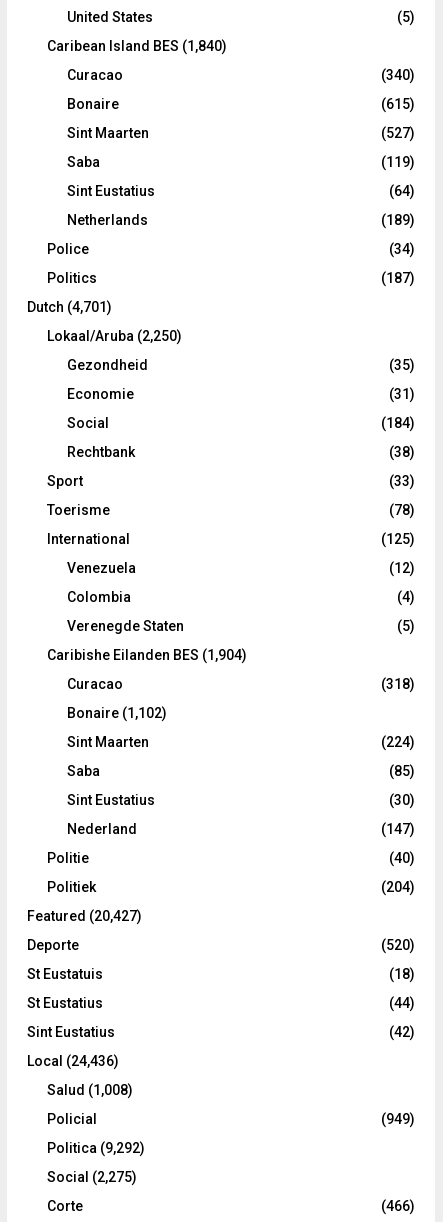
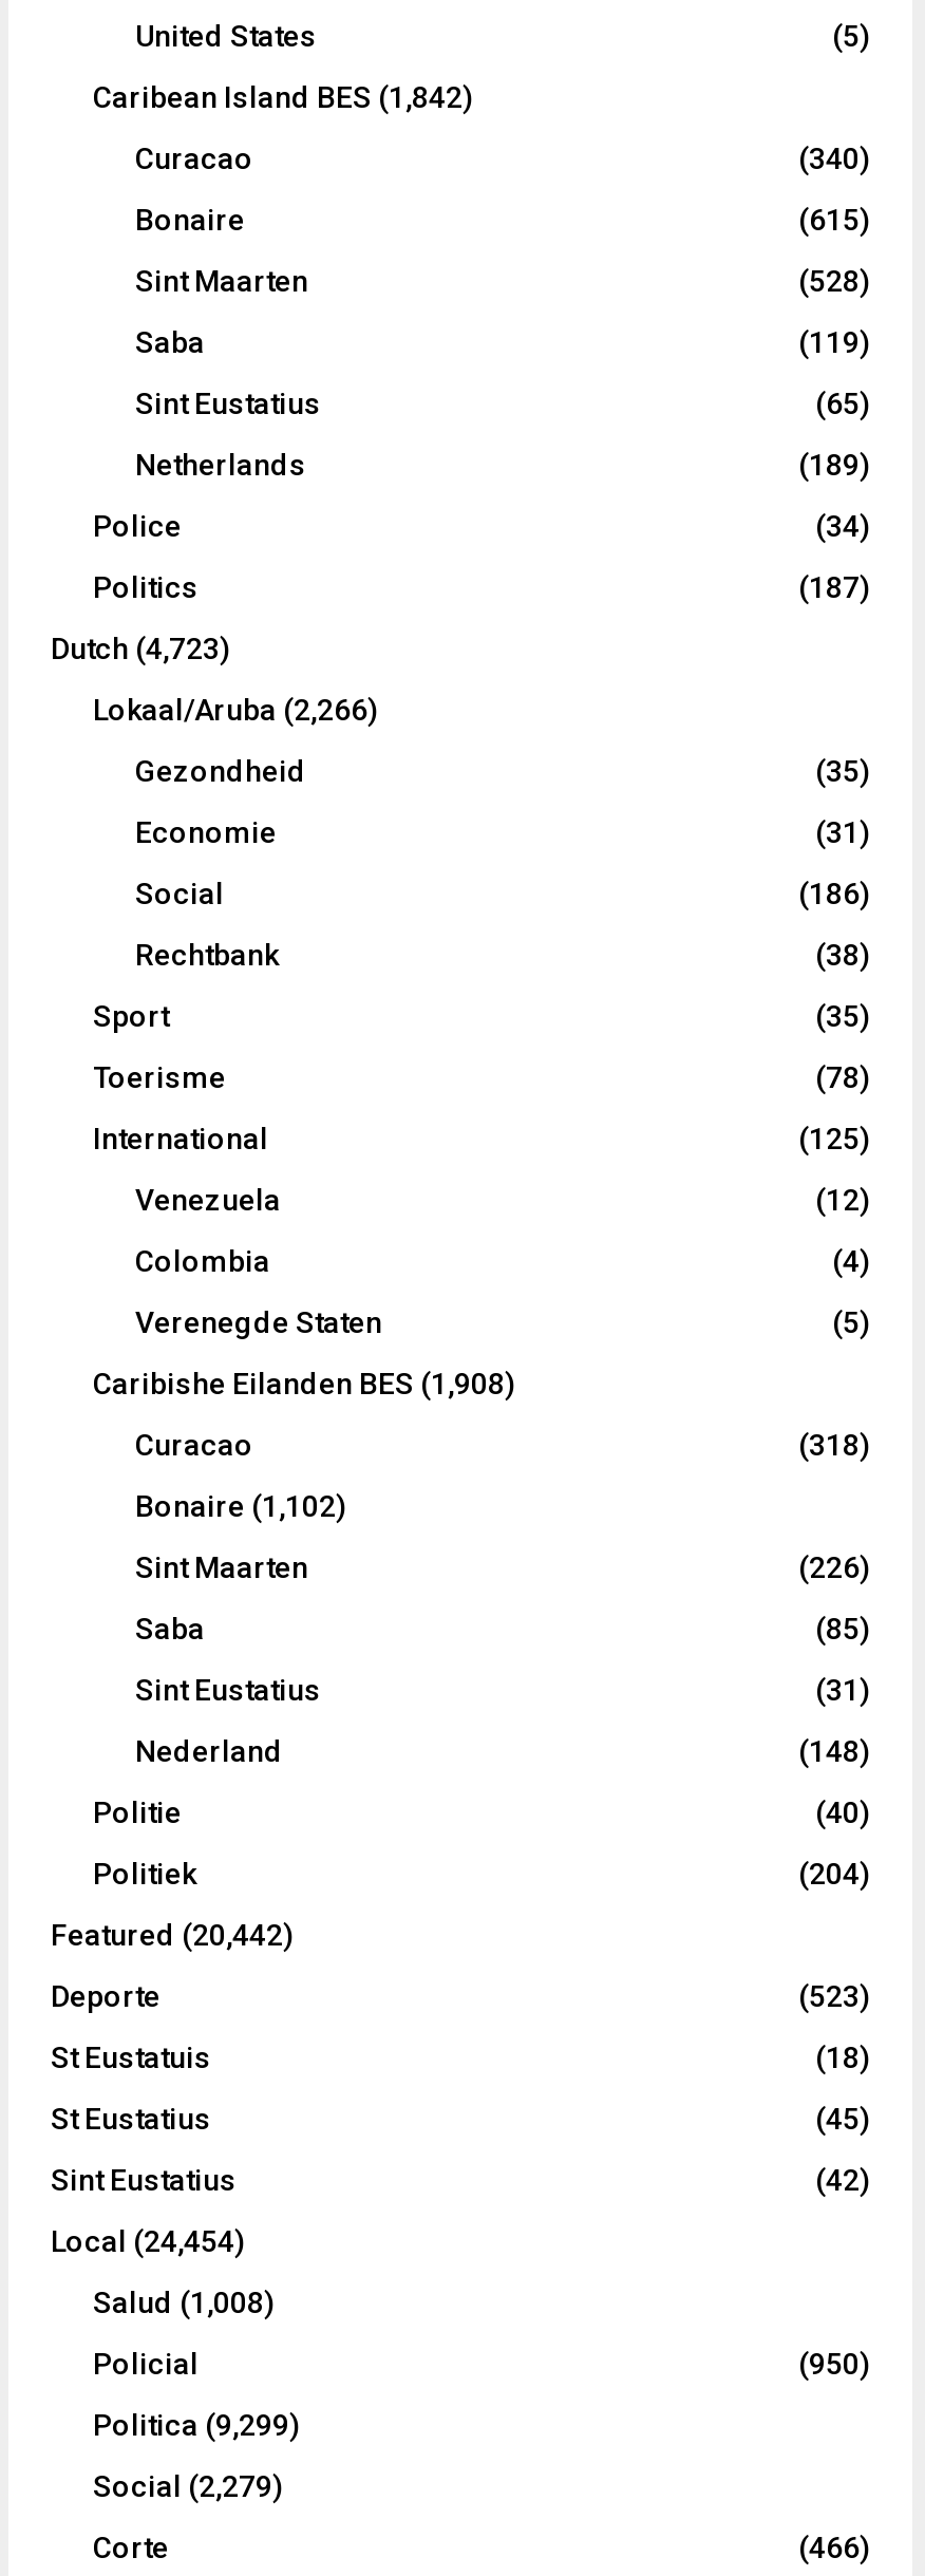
- Caribean Island BES (1,840)
+ Caribean Island BES (1,842)

- (527)
+ (528)

- (64)
+ (65)

- Dutch (4,701)
+ Dutch (4,723)

- Lokaal/Aruba (2,250)
+ Lokaal/Aruba (2,266)

- (184)
+ (186)

- (33)
+ (35)

- Caribishe Eilanden BES (1,904)
+ Caribishe Eilanden BES (1,908)

- (224)
+ (226)

- (30)
+ (31)

- (147)
+ (148)

- Featured (20,427)
+ Featured (20,442)

- (520)
+ (523)

- (44)
+ (45)

- Local (24,436)
+ Local (24,454)

- (949)
+ (950)

- Politica (9,292)
+ Politica (9,299)

- Social (2,275)
+ Social (2,279)
